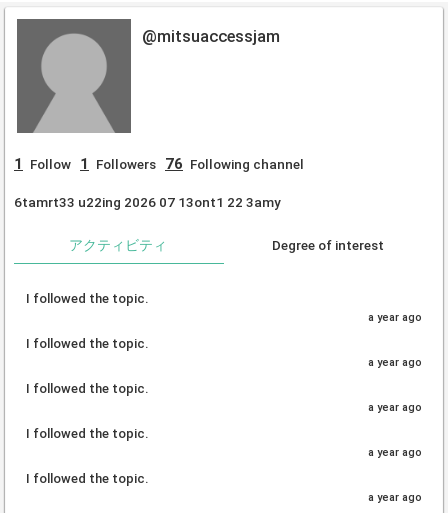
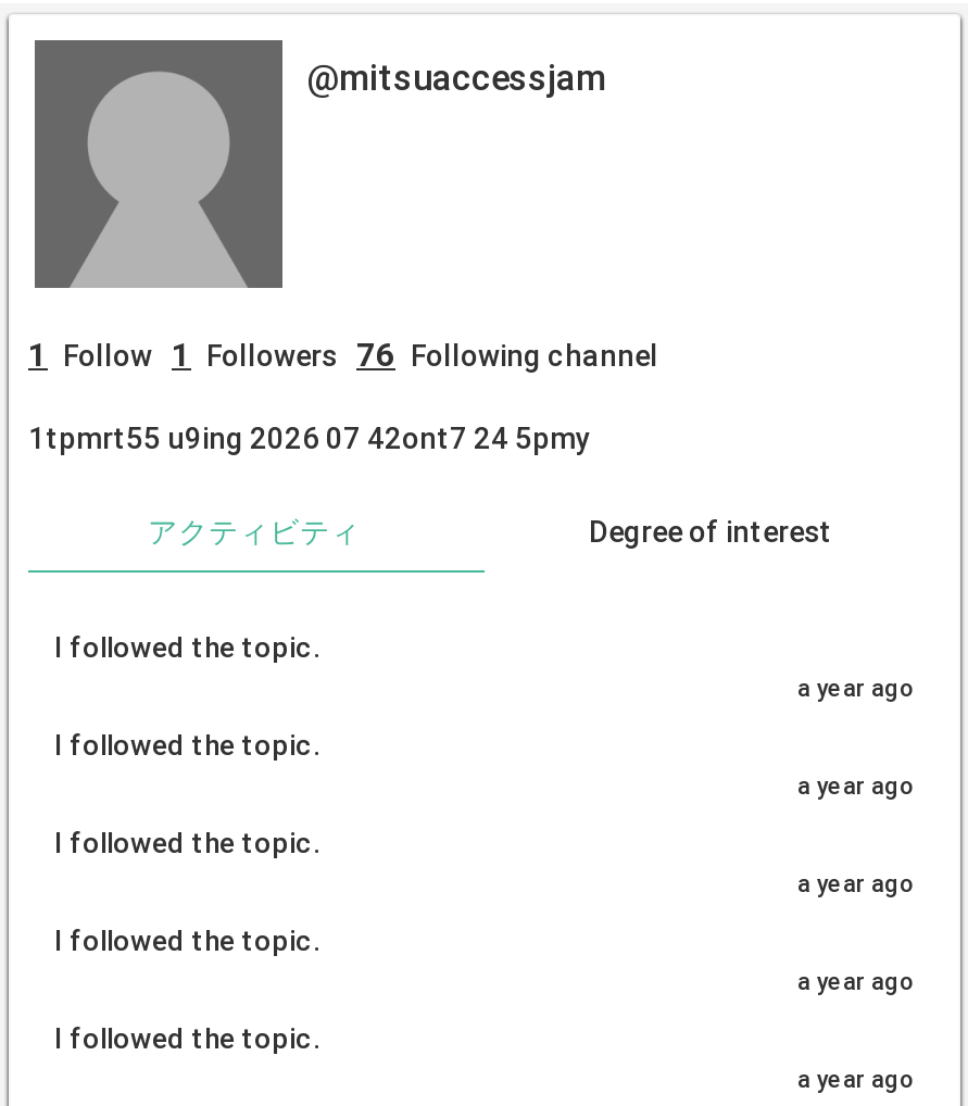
- 6tamrt33 u22ing 2026 07 13ont1 22 3amy
+ 1tpmrt55 u9ing 2026 07 42ont7 24 5pmy
